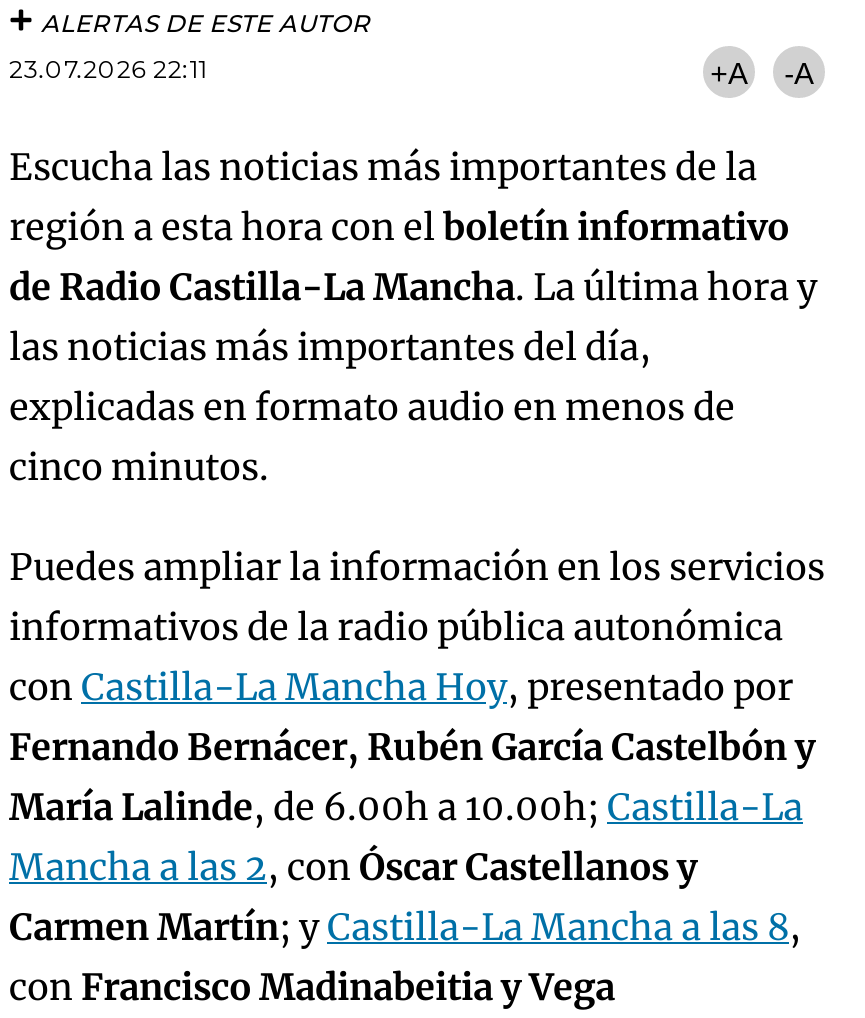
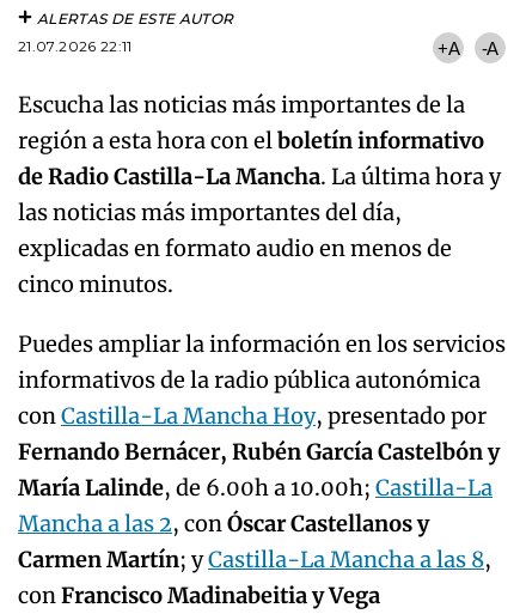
- 23.07.2026 22:11
+ 21.07.2026 22:11
